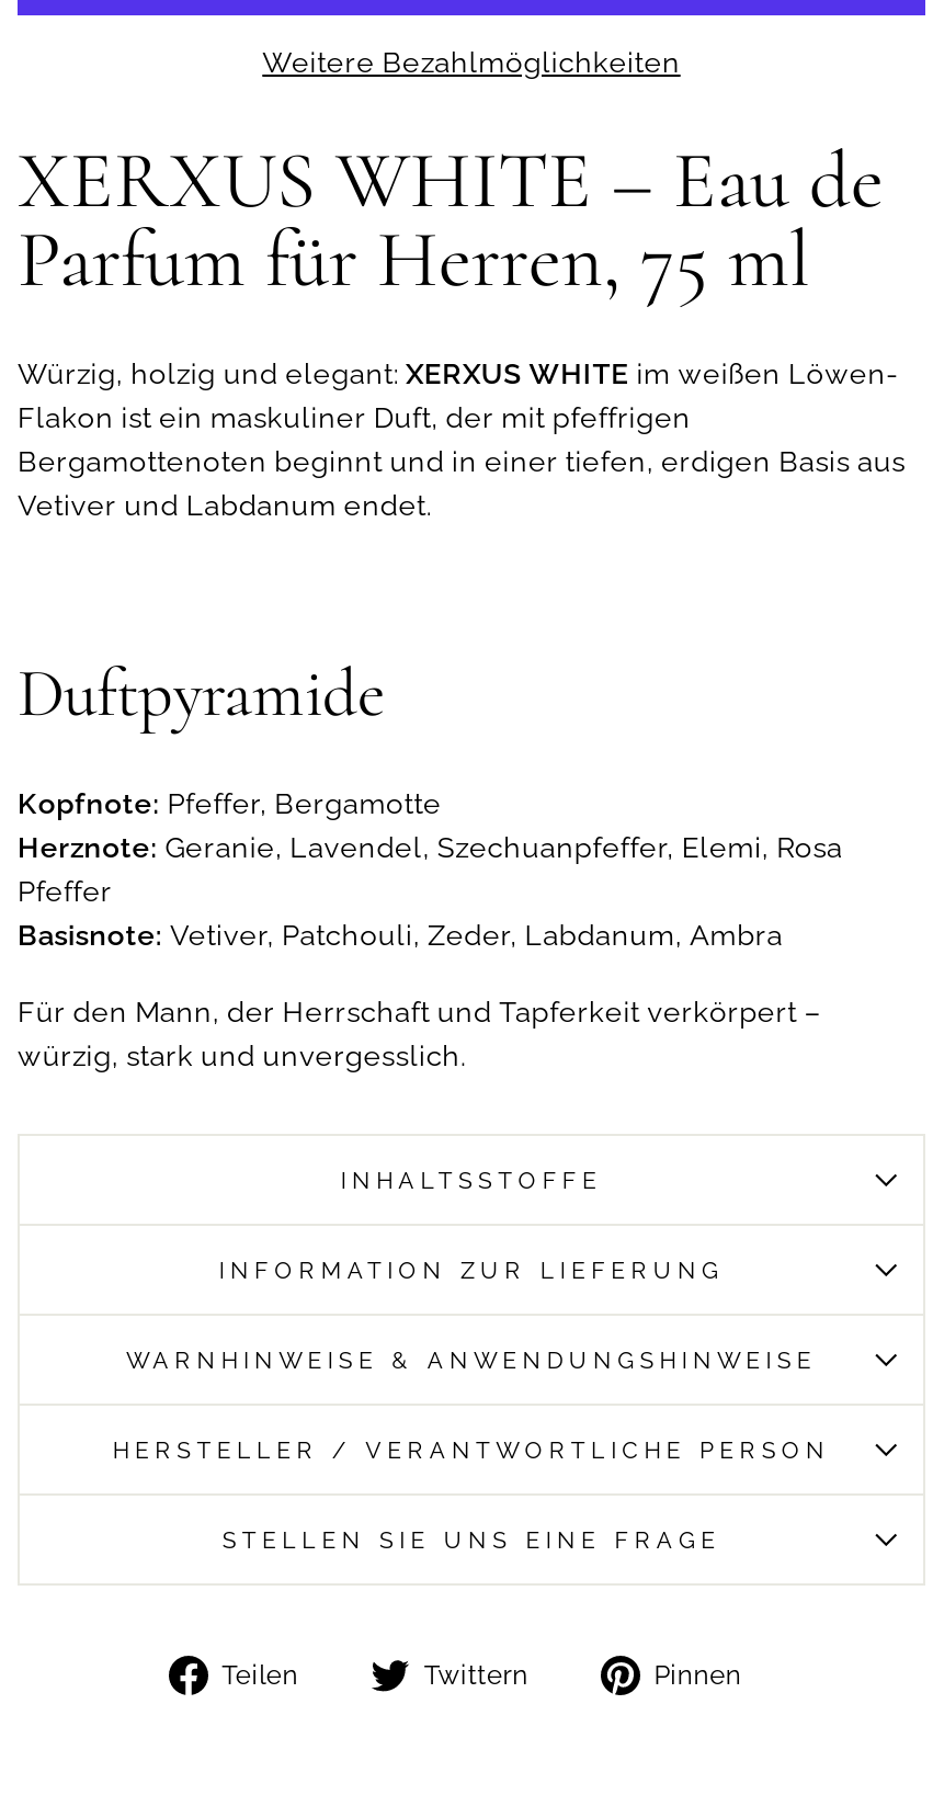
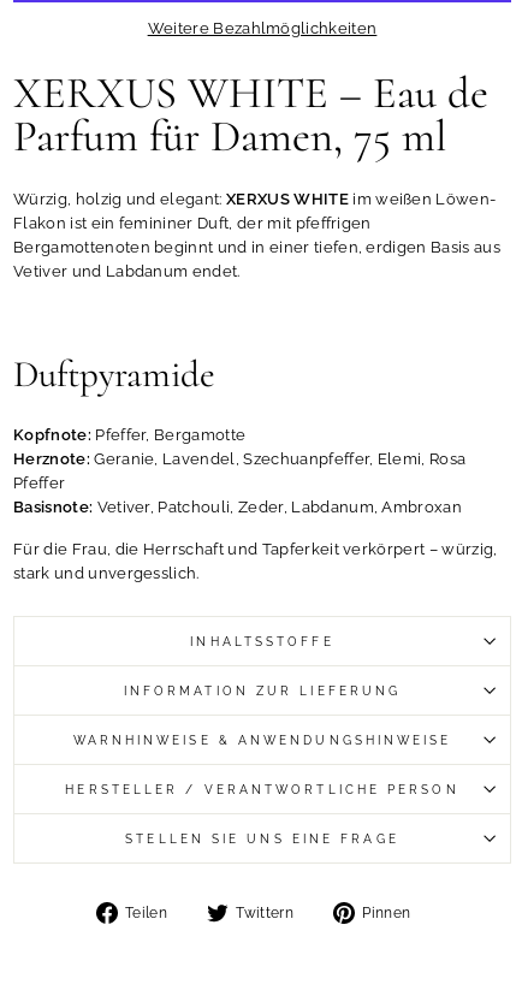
- Parfum für Herren, 75 ml
+ Parfum für Damen, 75 ml

- Flakon ist ein maskuliner Duft, der mit pfeffrigen
+ Flakon ist ein femininer Duft, der mit pfeffrigen

- Basisnote: Vetiver, Patchouli, Zeder, Labdanum, Ambra
+ Basisnote: Vetiver, Patchouli, Zeder, Labdanum, Ambroxan

- Für den Mann, der Herrschaft und Tapferkeit verkörpert –
- würzig, stark und unvergesslich.
+ Für die Frau, die Herrschaft und Tapferkeit verkörpert – würzig,
+ stark und unvergesslich.
